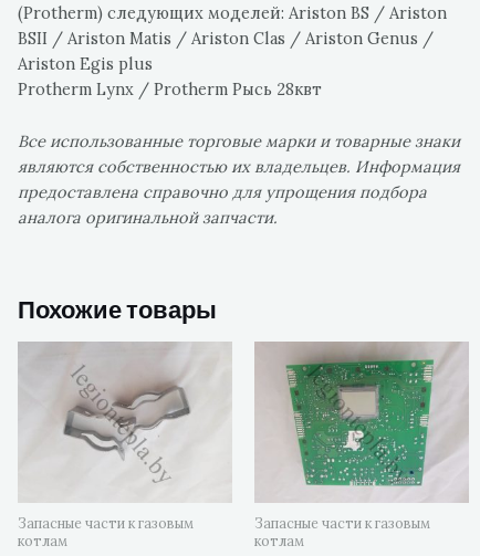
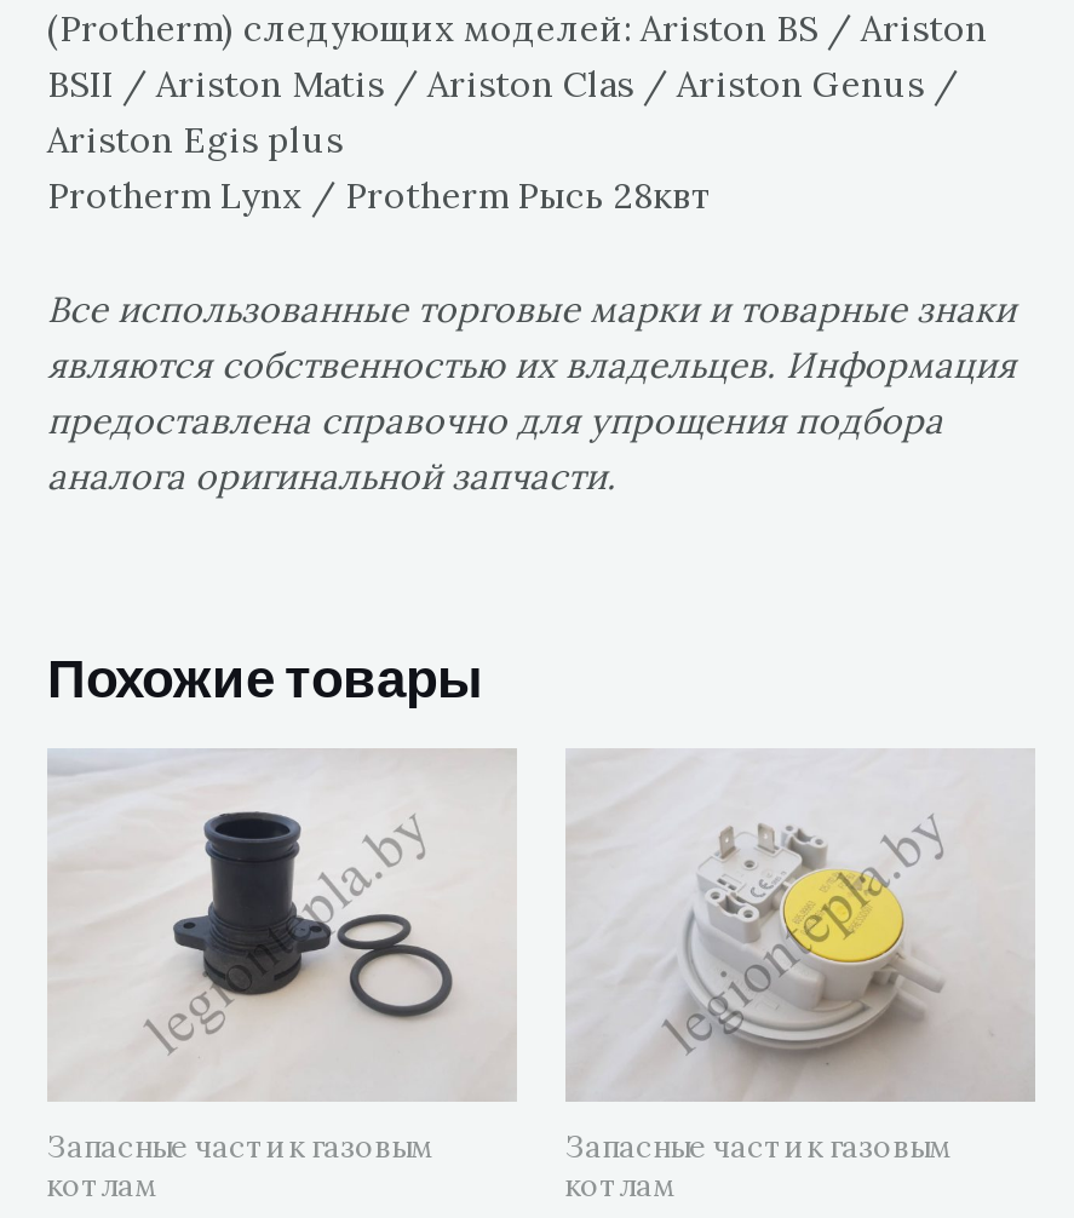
- [image]
+ [image]

- [image]
+ [image]
